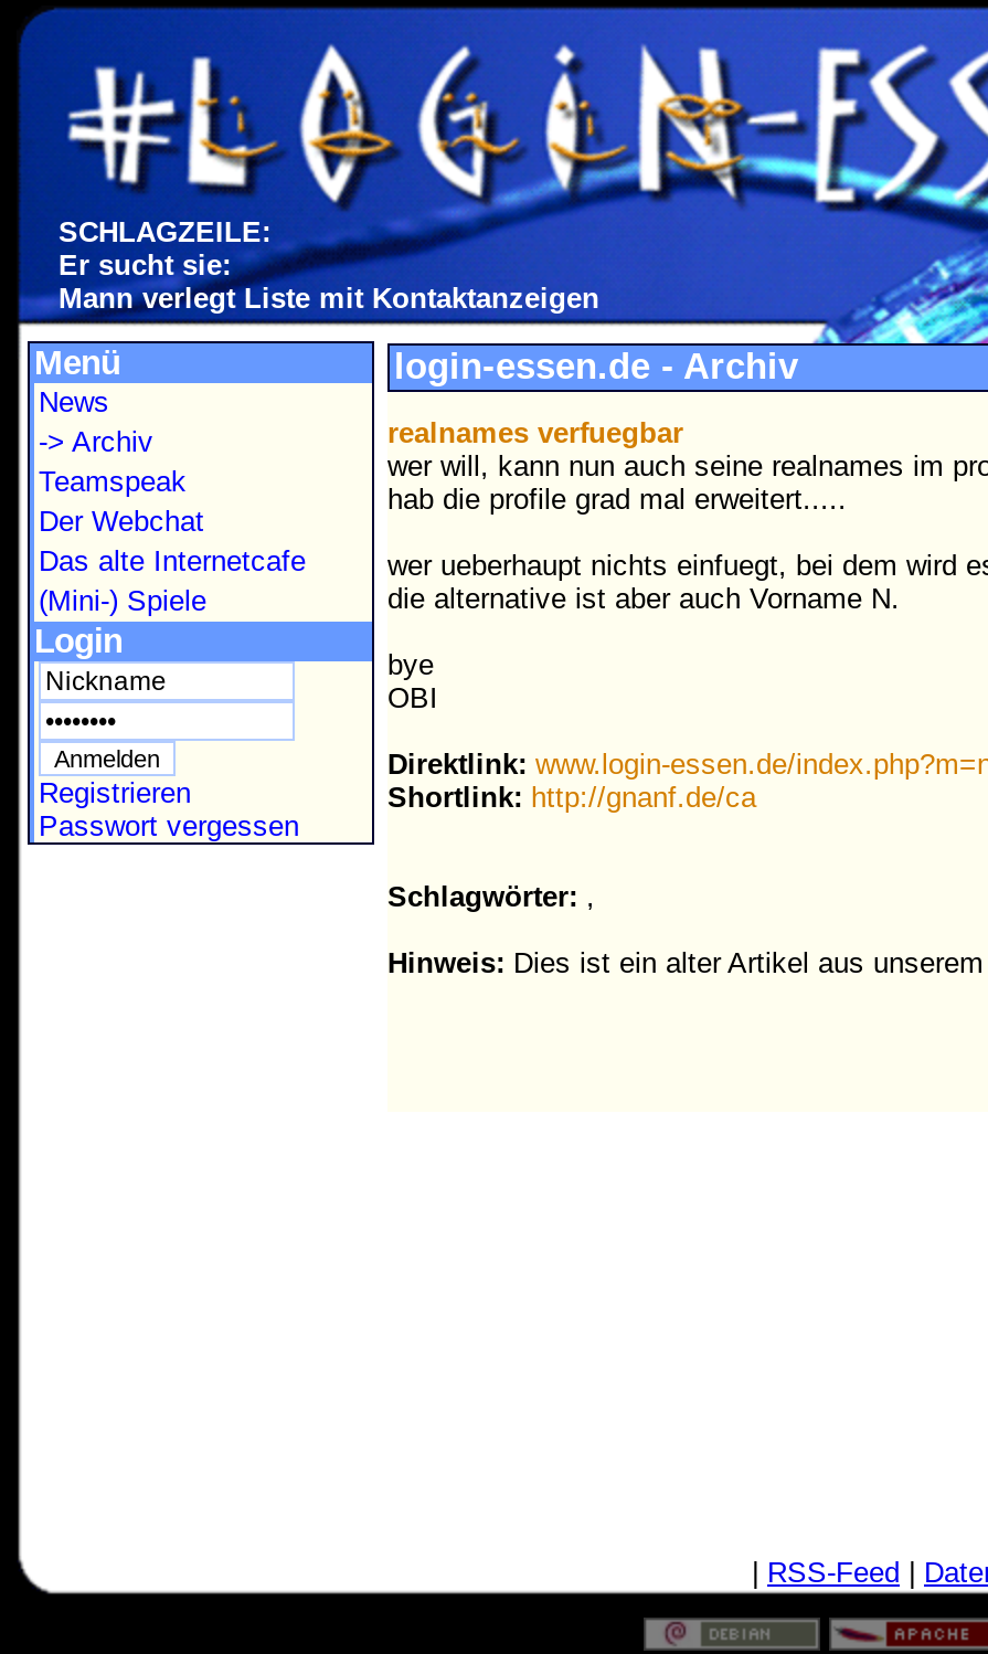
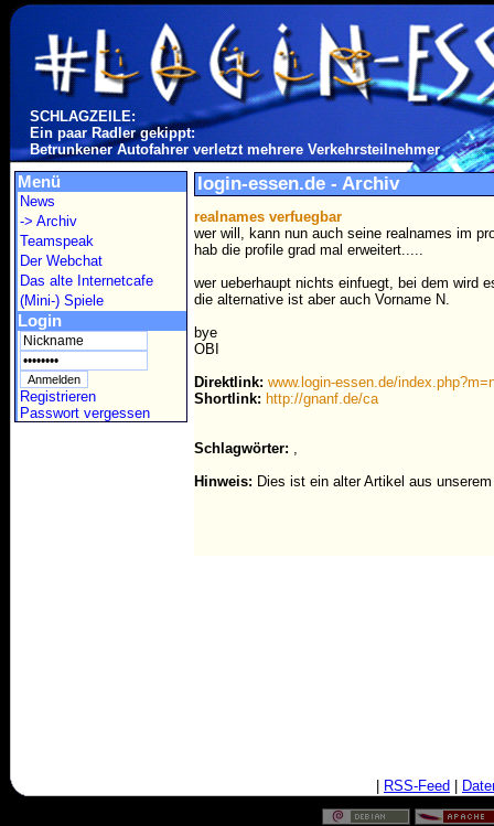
- Er sucht sie:
- Mann verlegt Liste mit Kontaktanzeigen
+ Ein paar Radler gekippt:
+ Betrunkener Autofahrer verletzt mehrere Verkehrsteilnehmer
